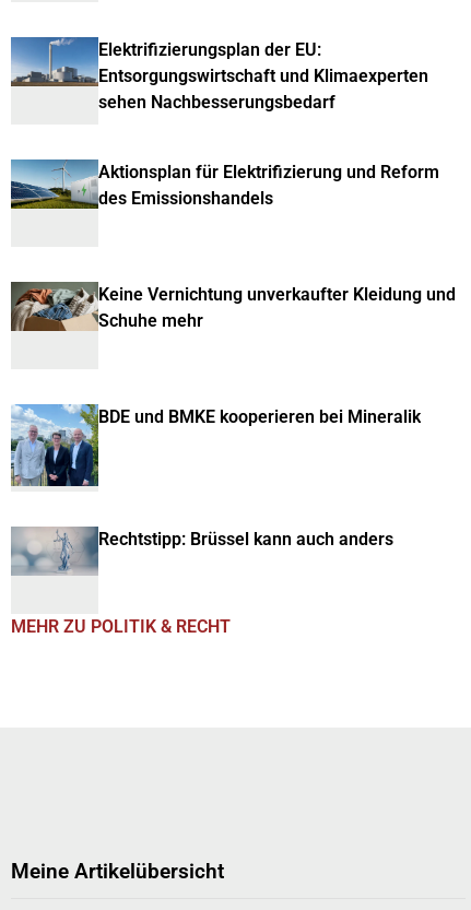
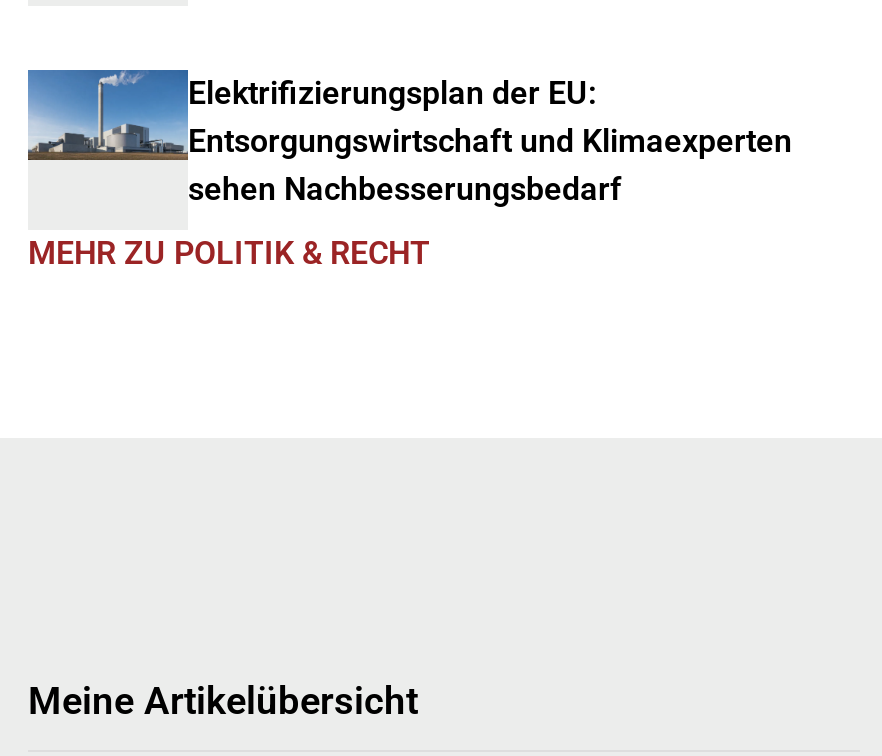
- [image]
- Aktionsplan für Elektrifizierung und Reform
- des Emissionshandels

- [image]
- Keine Vernichtung unverkaufter Kleidung und
- Schuhe mehr

- [image]
- BDE und BMKE kooperieren bei Mineralik

- [image]
- Rechtstipp: Brüssel kann auch anders
